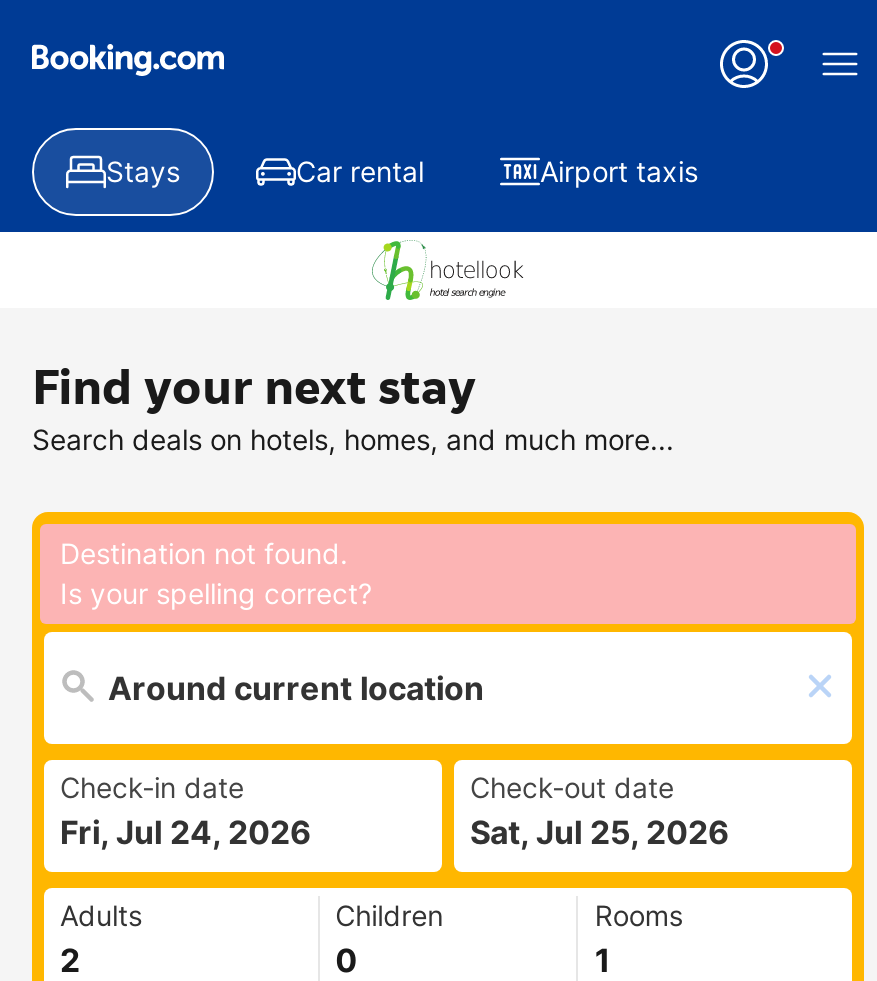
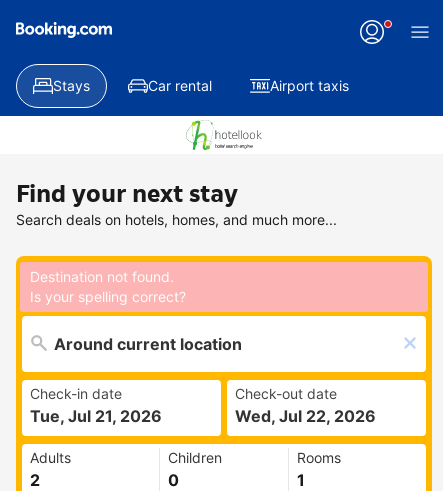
- Fri, Jul 24, 2026
+ Tue, Jul 21, 2026

- Sat, Jul 25, 2026
+ Wed, Jul 22, 2026
